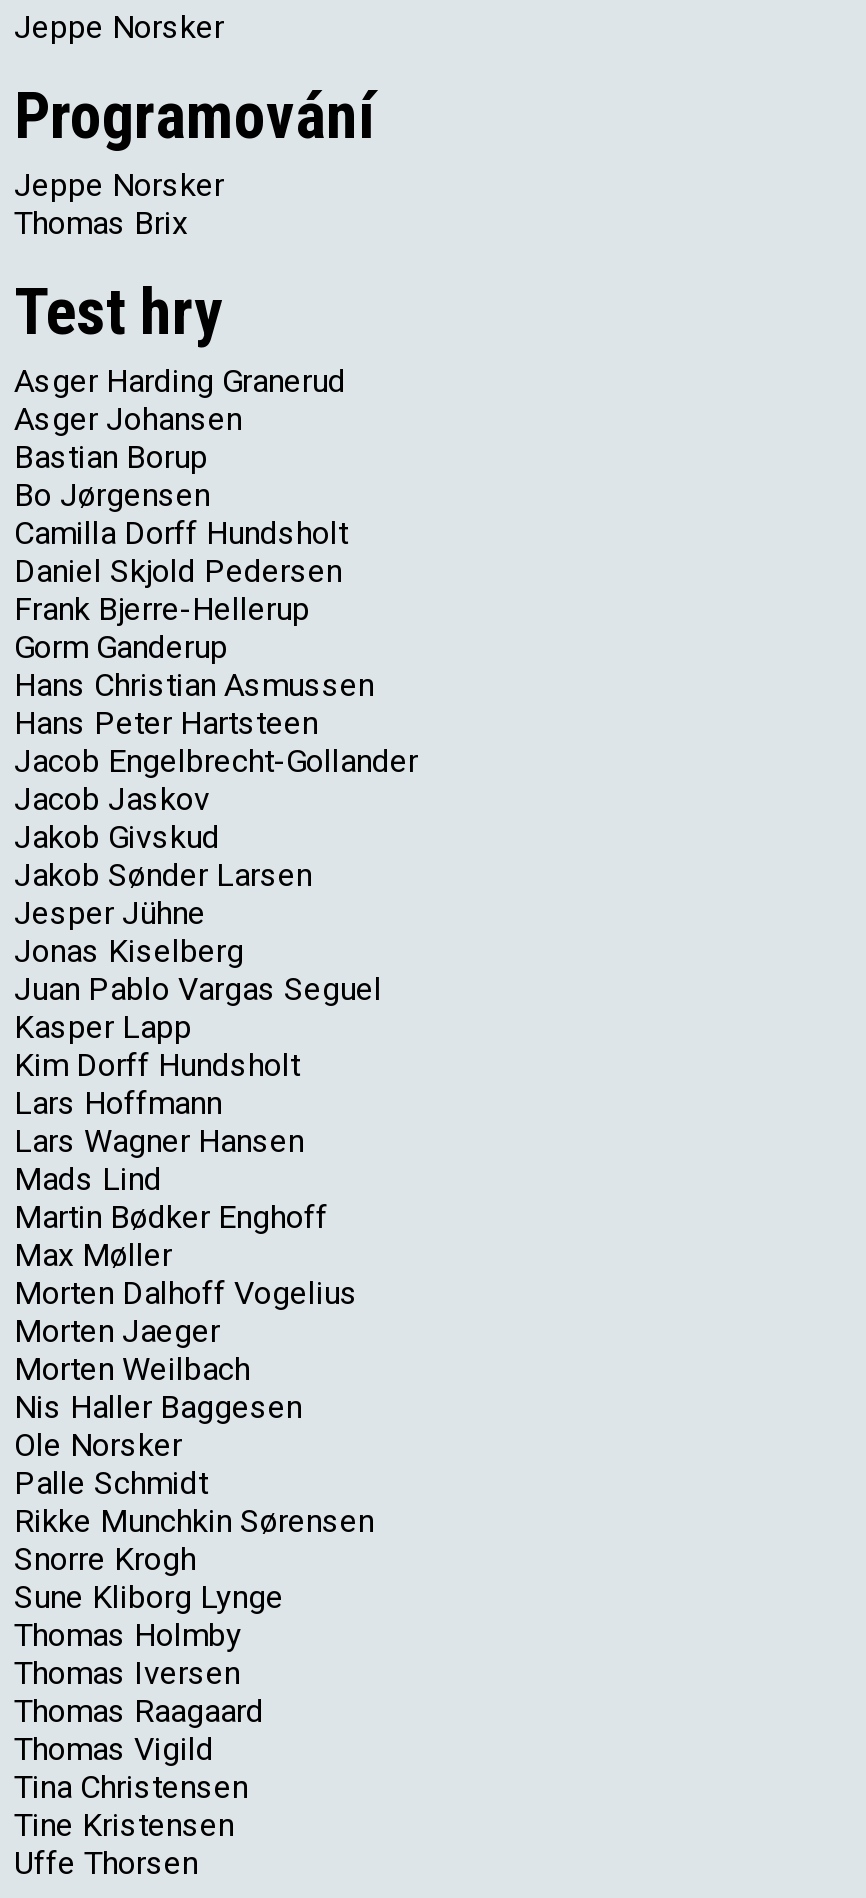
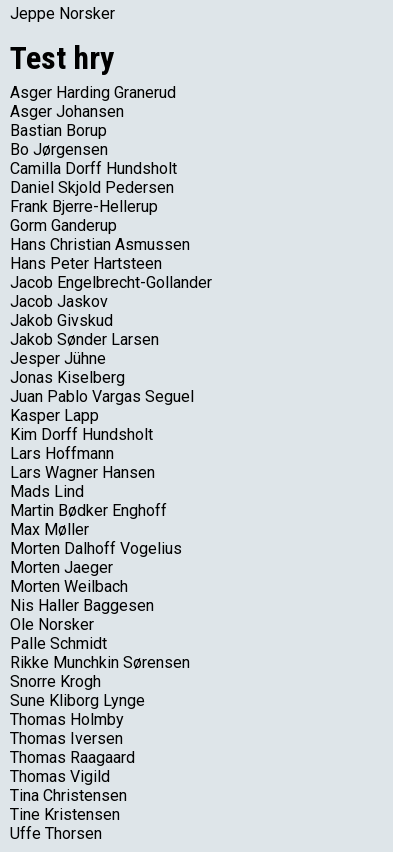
- Programování
- Jeppe Norsker
- Thomas Brix
